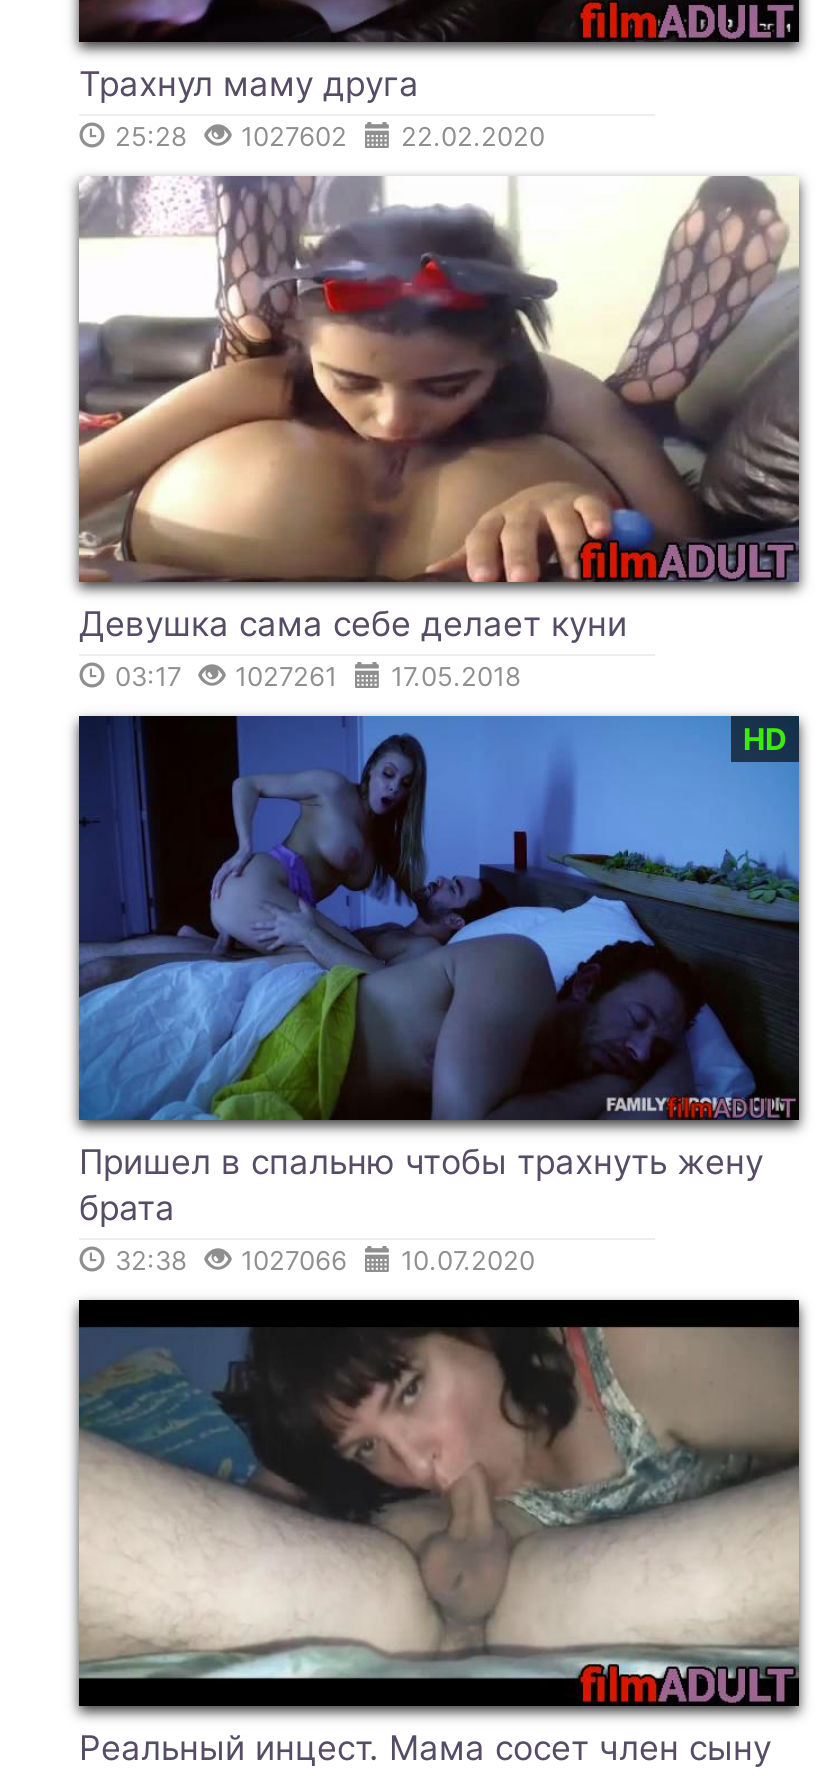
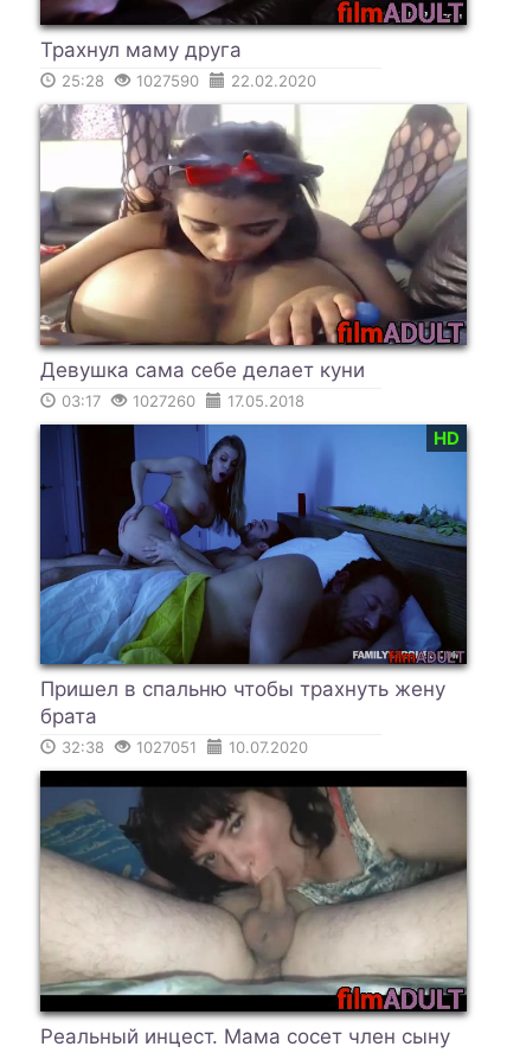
- 25:28 1027602 22.02.2020
+ 25:28 1027590 22.02.2020

- 03:17 1027261 17.05.2018
+ 03:17 1027260 17.05.2018

- 32:38 1027066 10.07.2020
+ 32:38 1027051 10.07.2020
